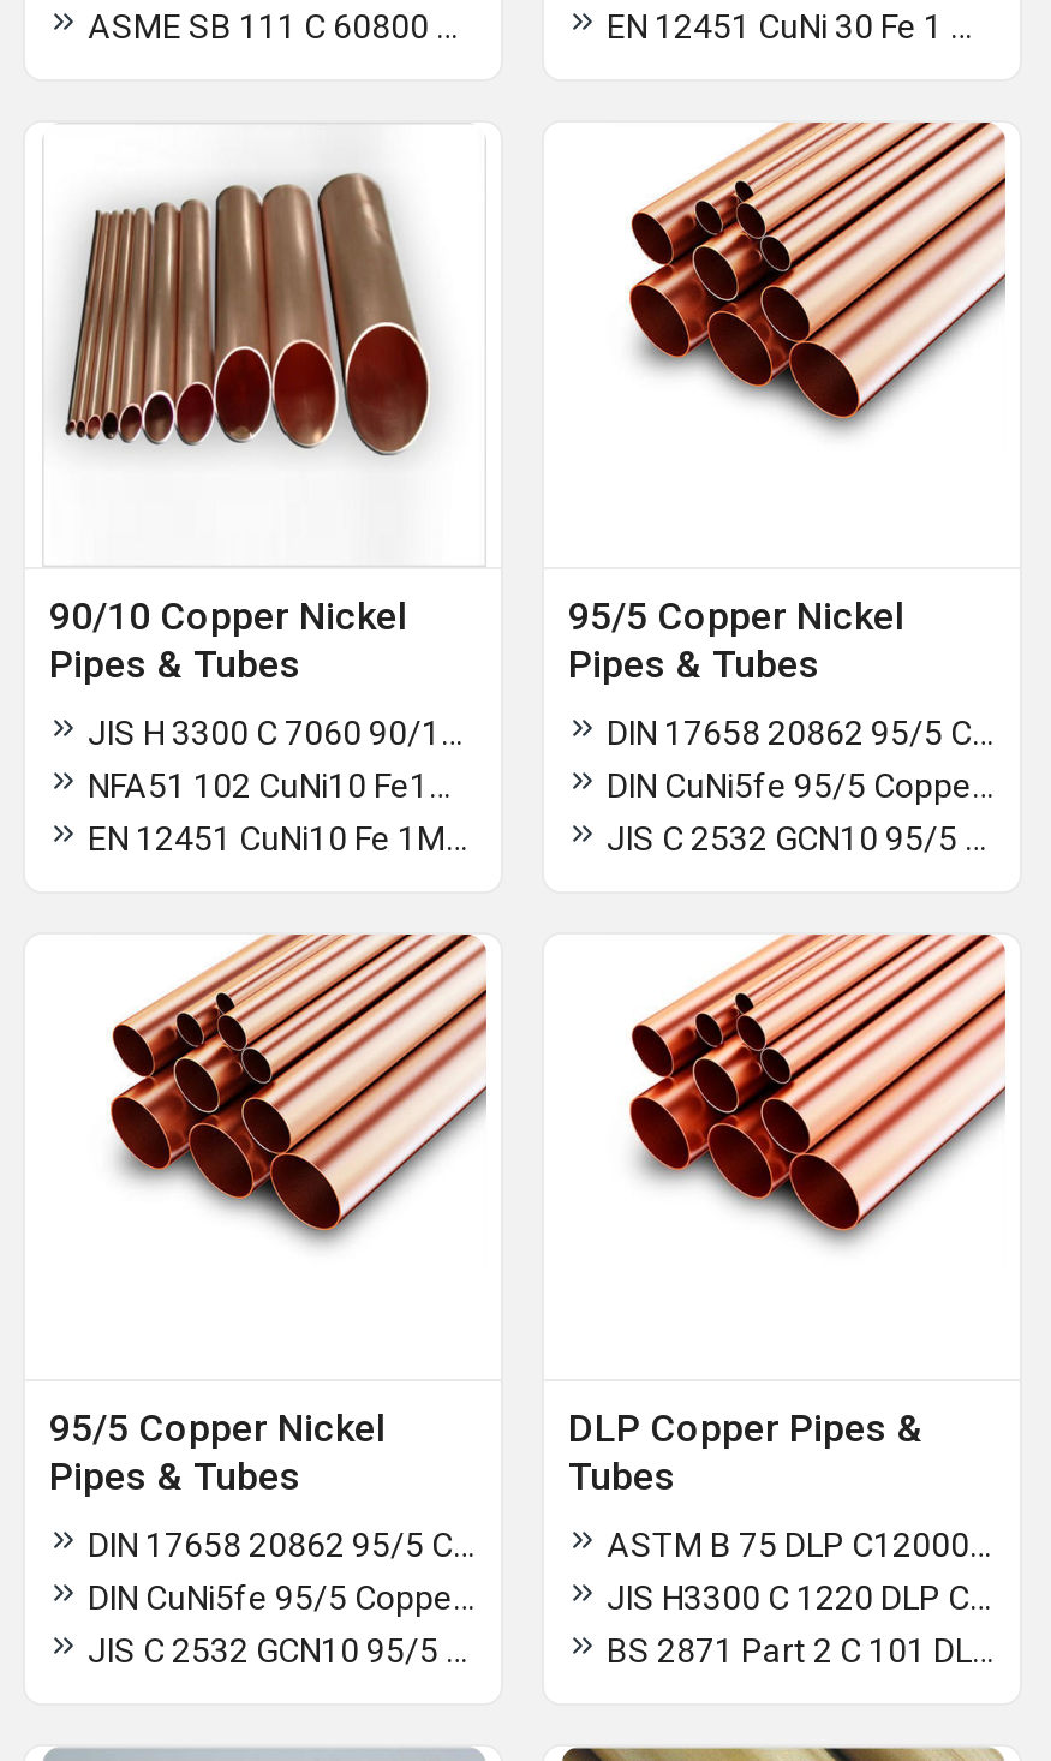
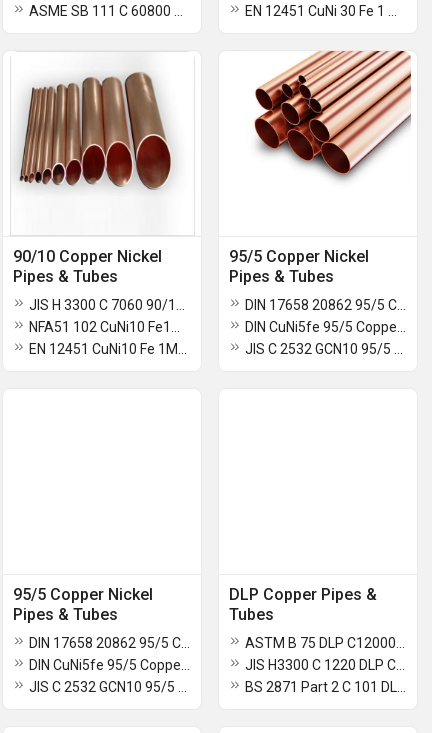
- [image]

- [image]
